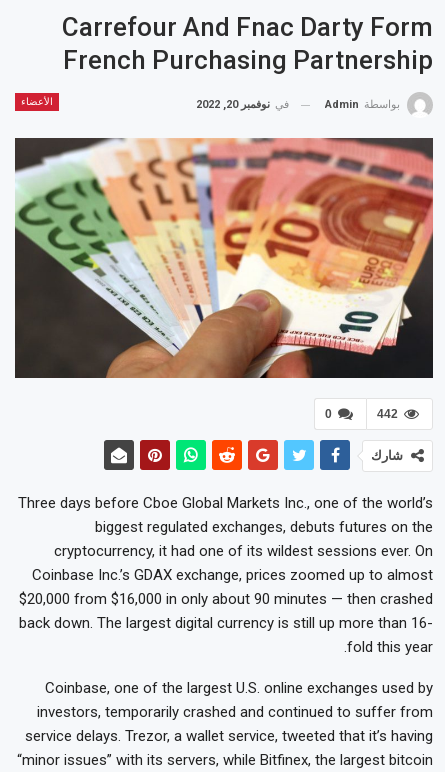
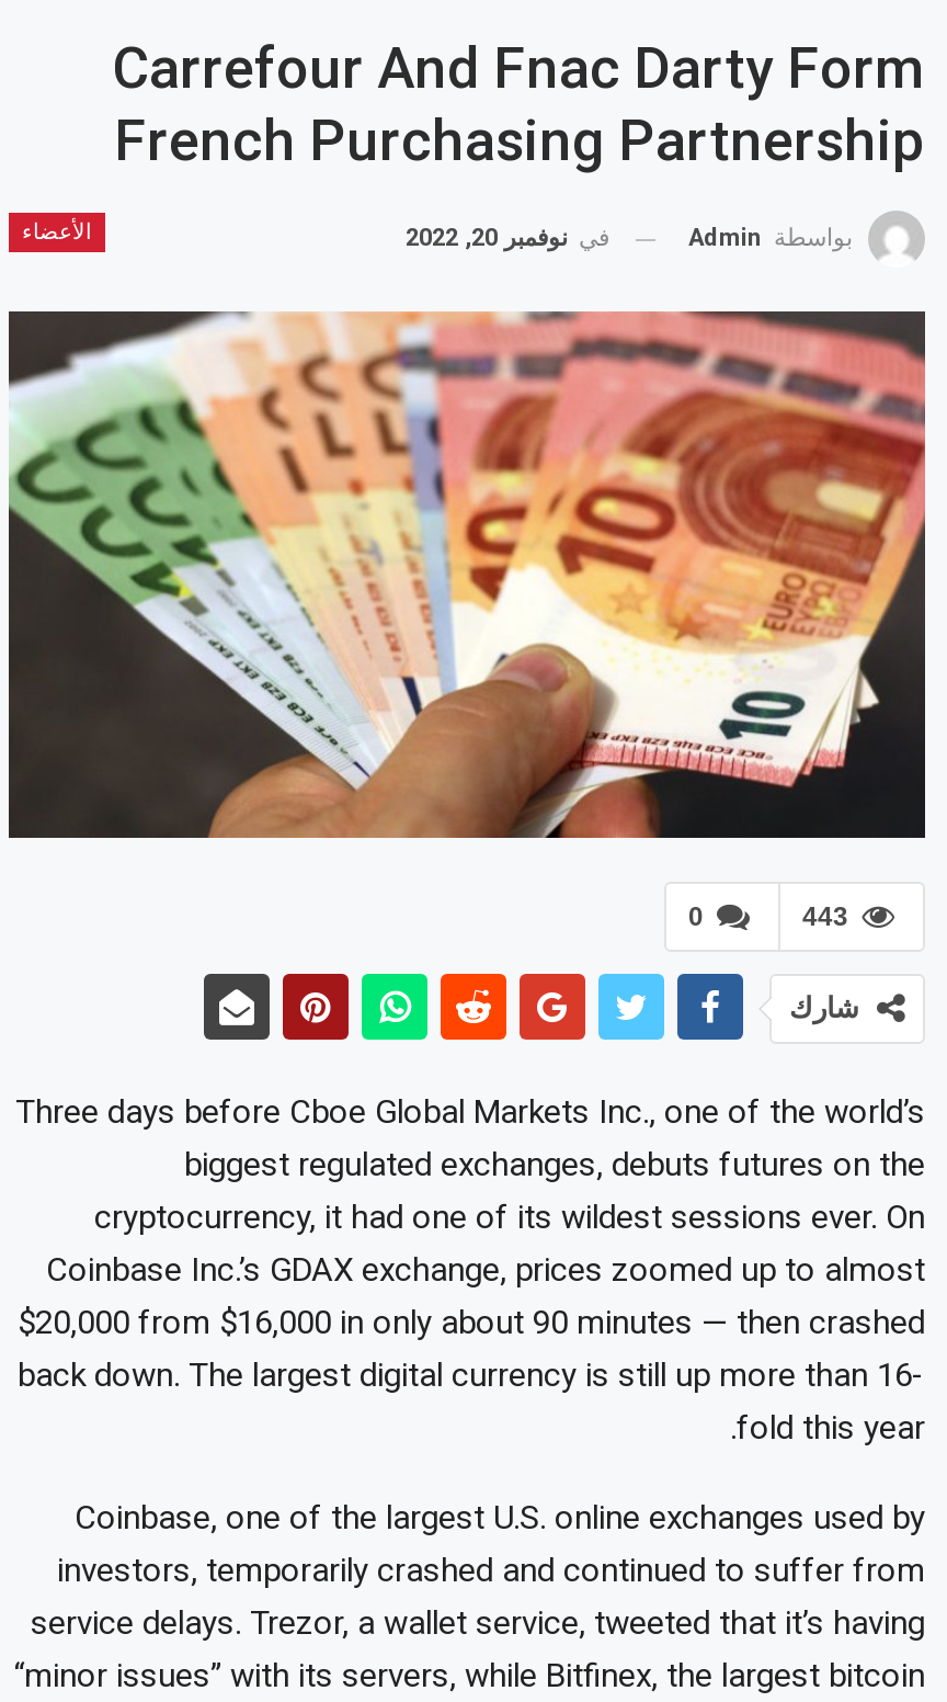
- 442
+ 443
